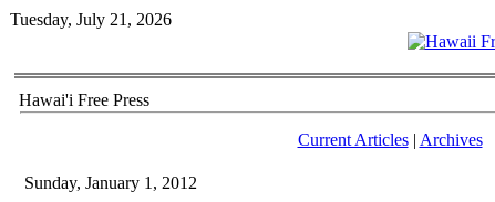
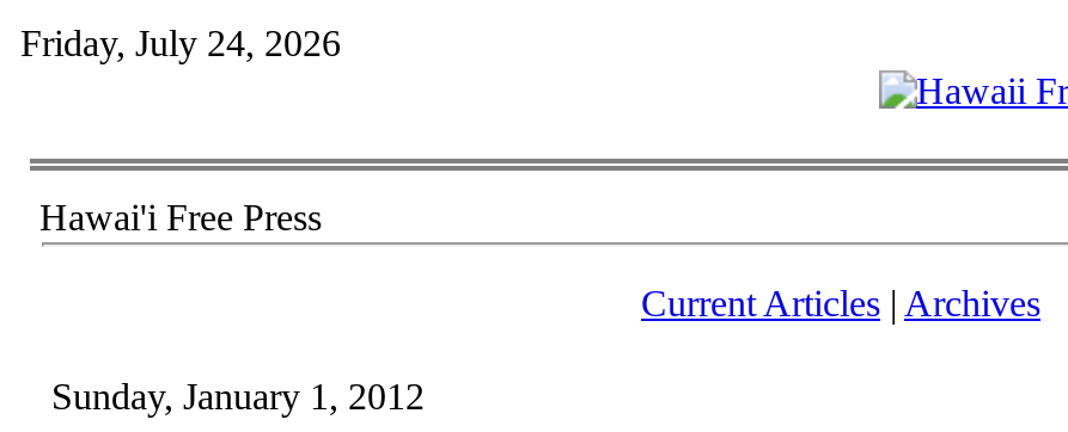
- Tuesday, July 21, 2026
+ Friday, July 24, 2026
